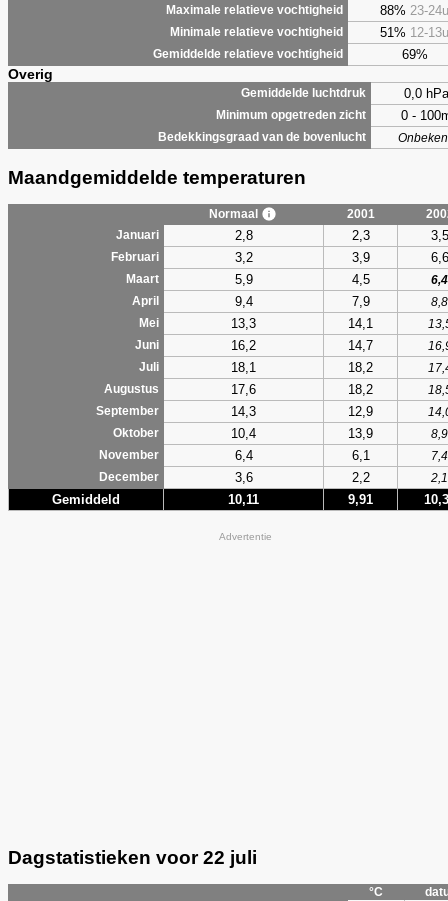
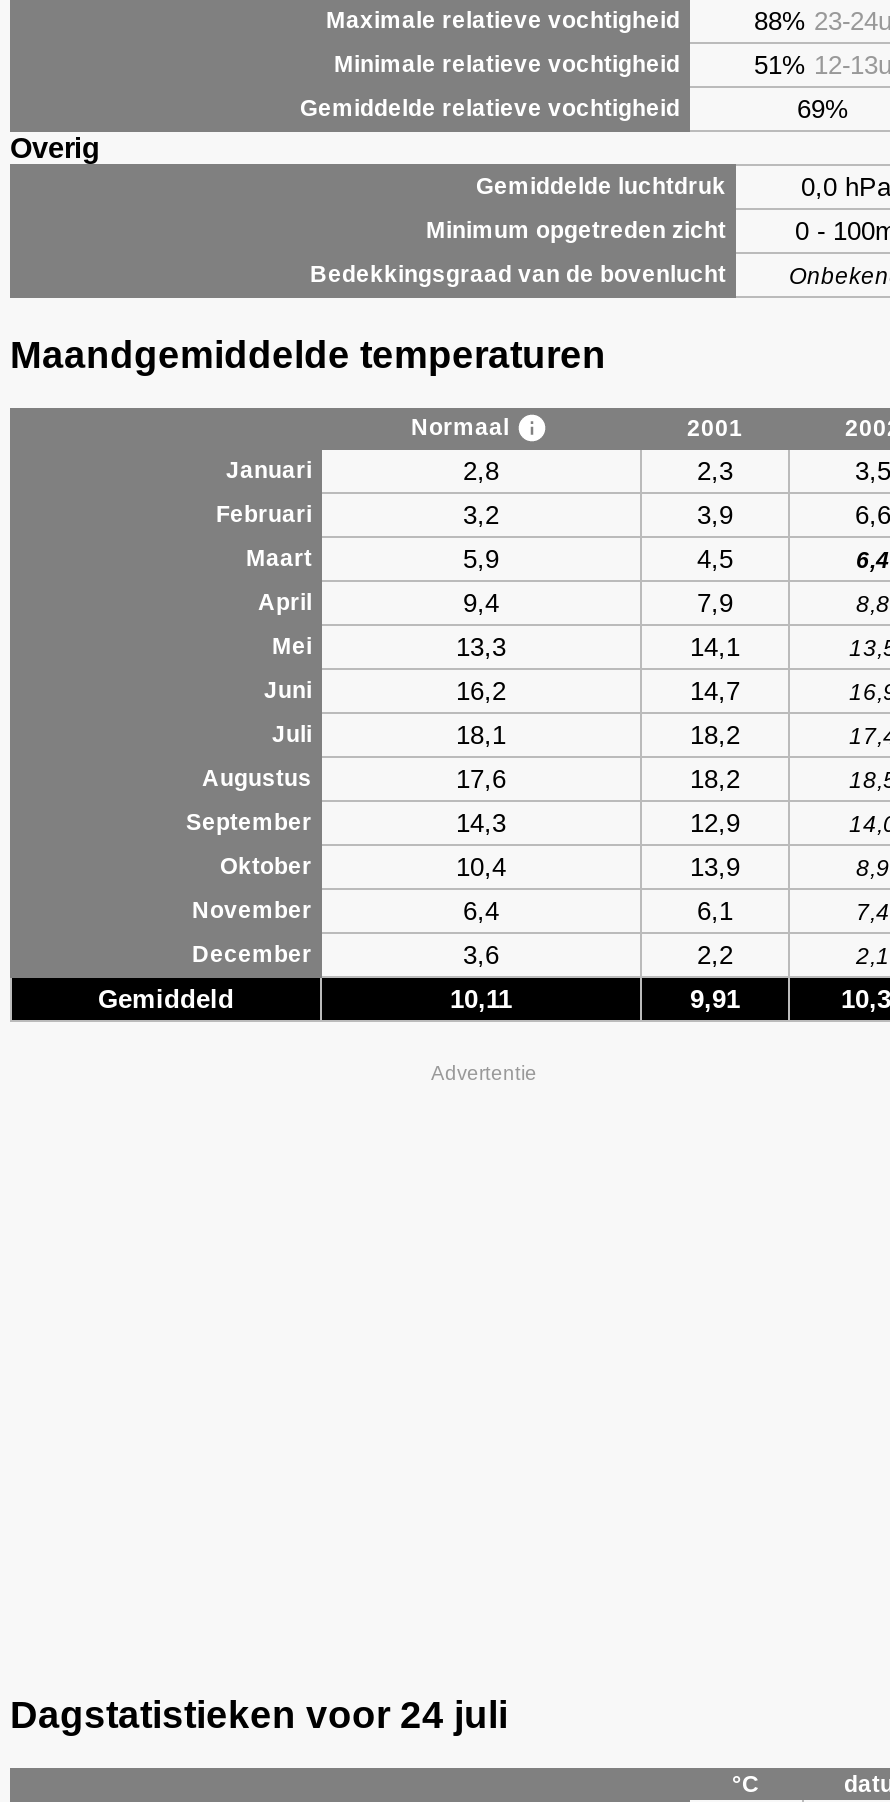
- Dagstatistieken voor 22 juli
+ Dagstatistieken voor 24 juli
